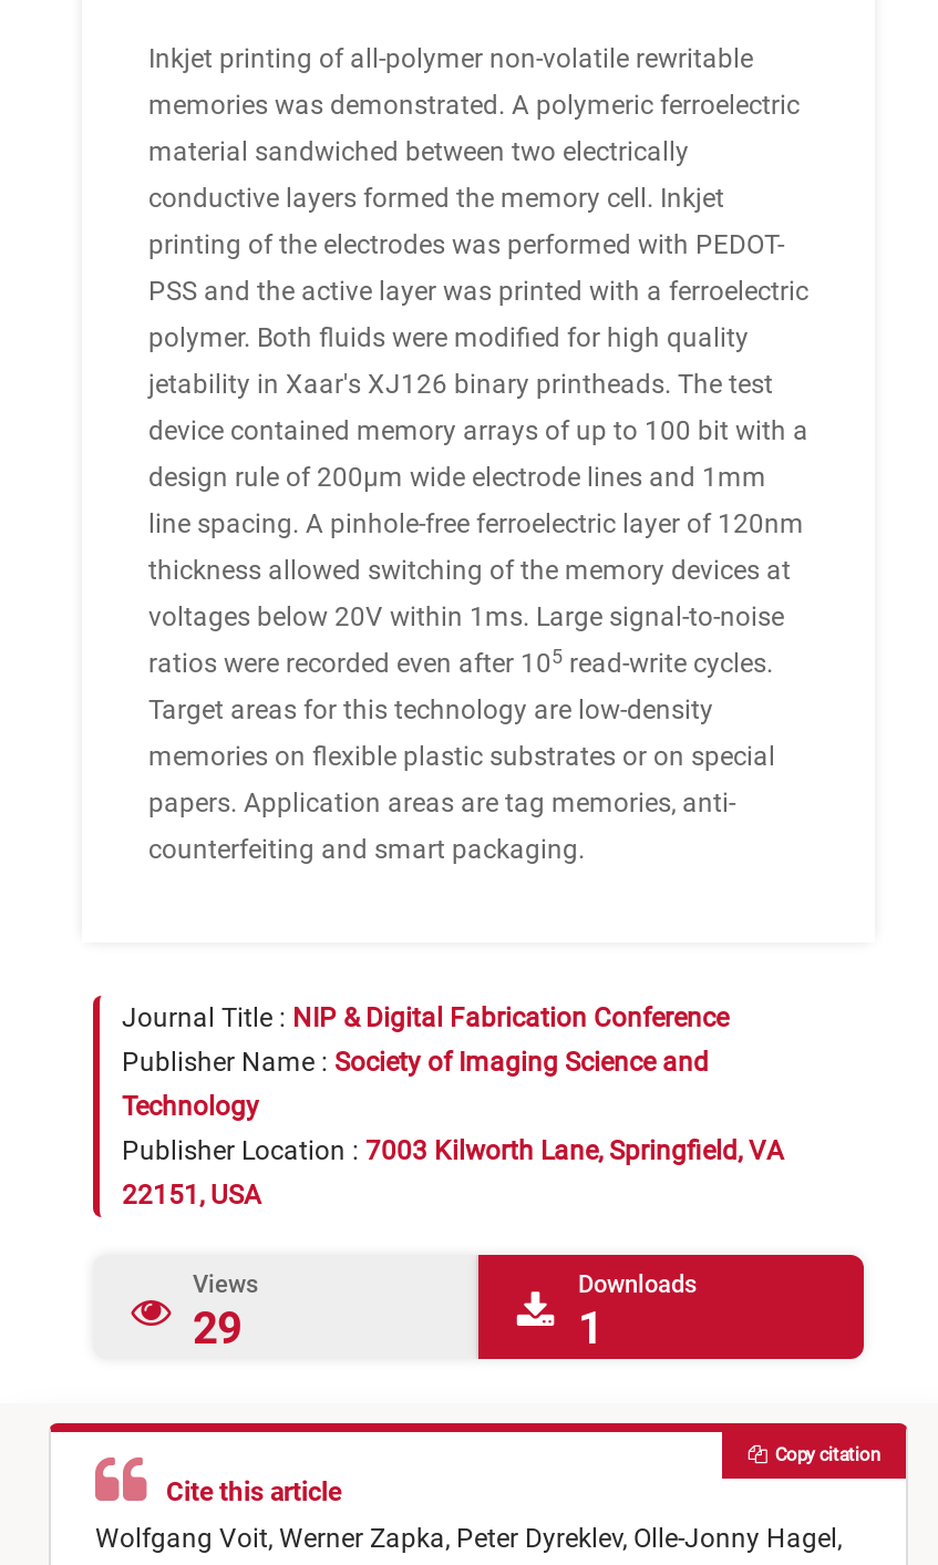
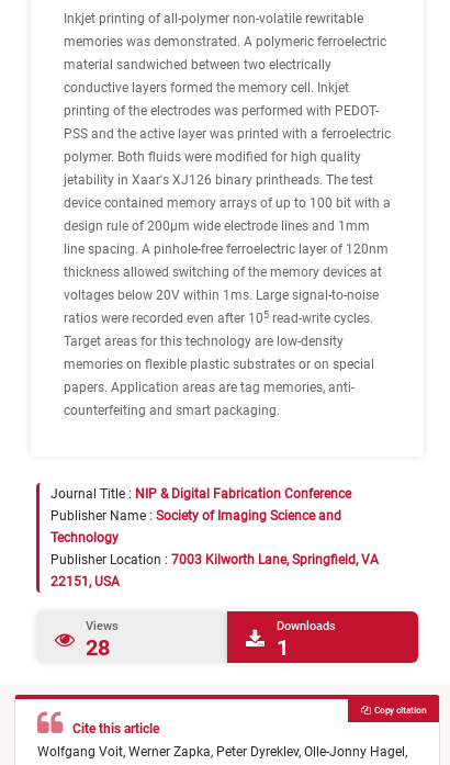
- 29
+ 28
